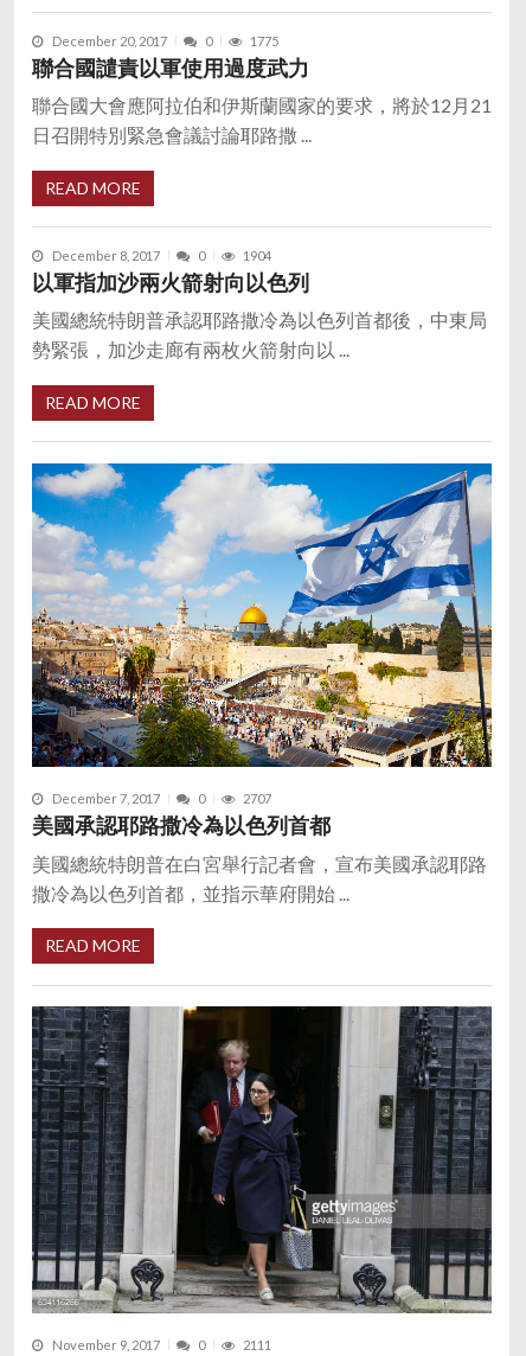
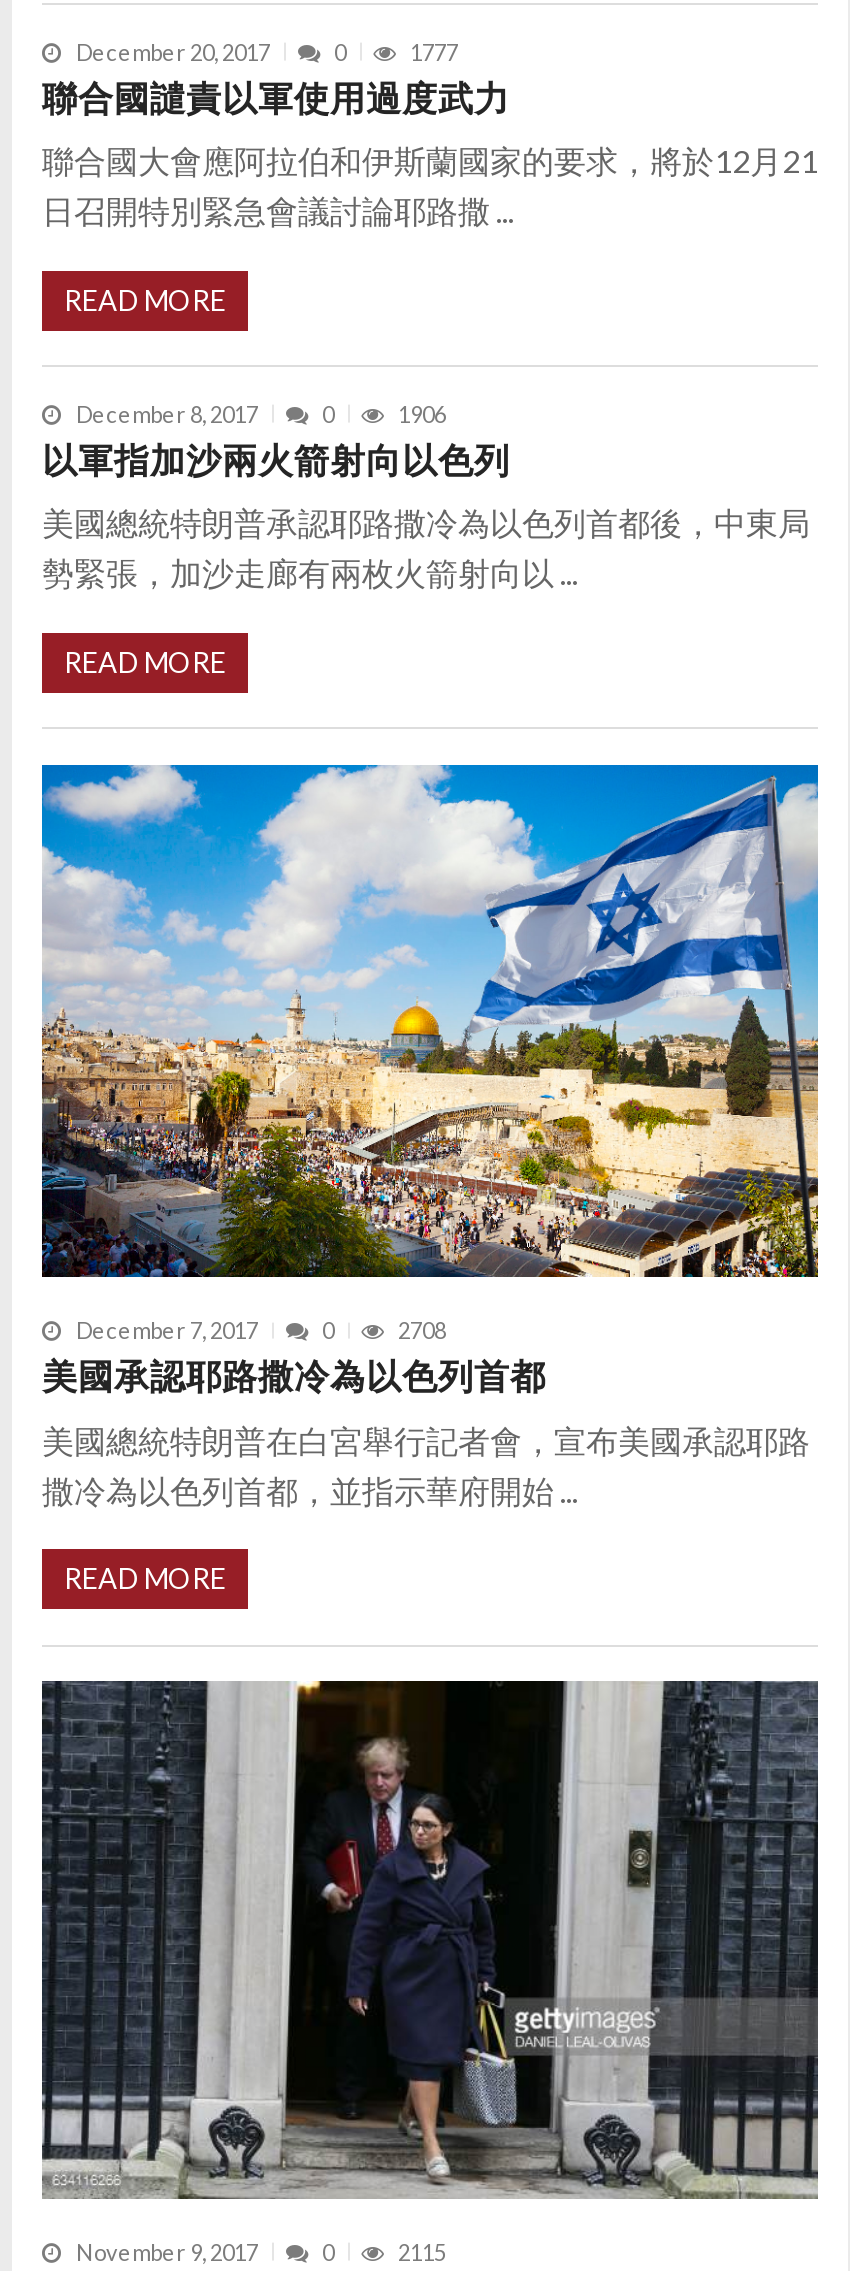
- 1775
+ 1777

- 1904
+ 1906

- 2707
+ 2708

- 2111
+ 2115
